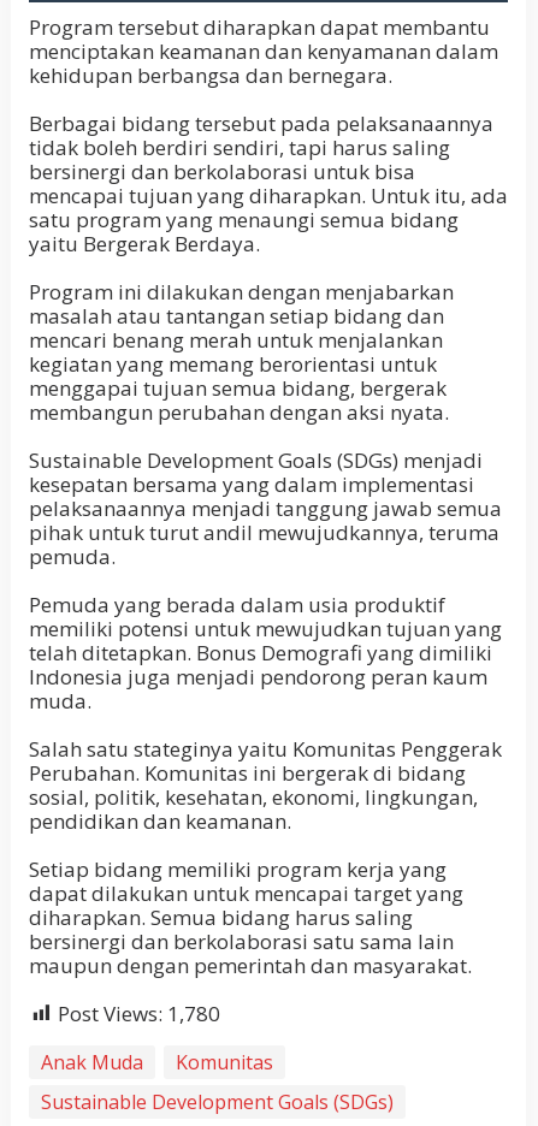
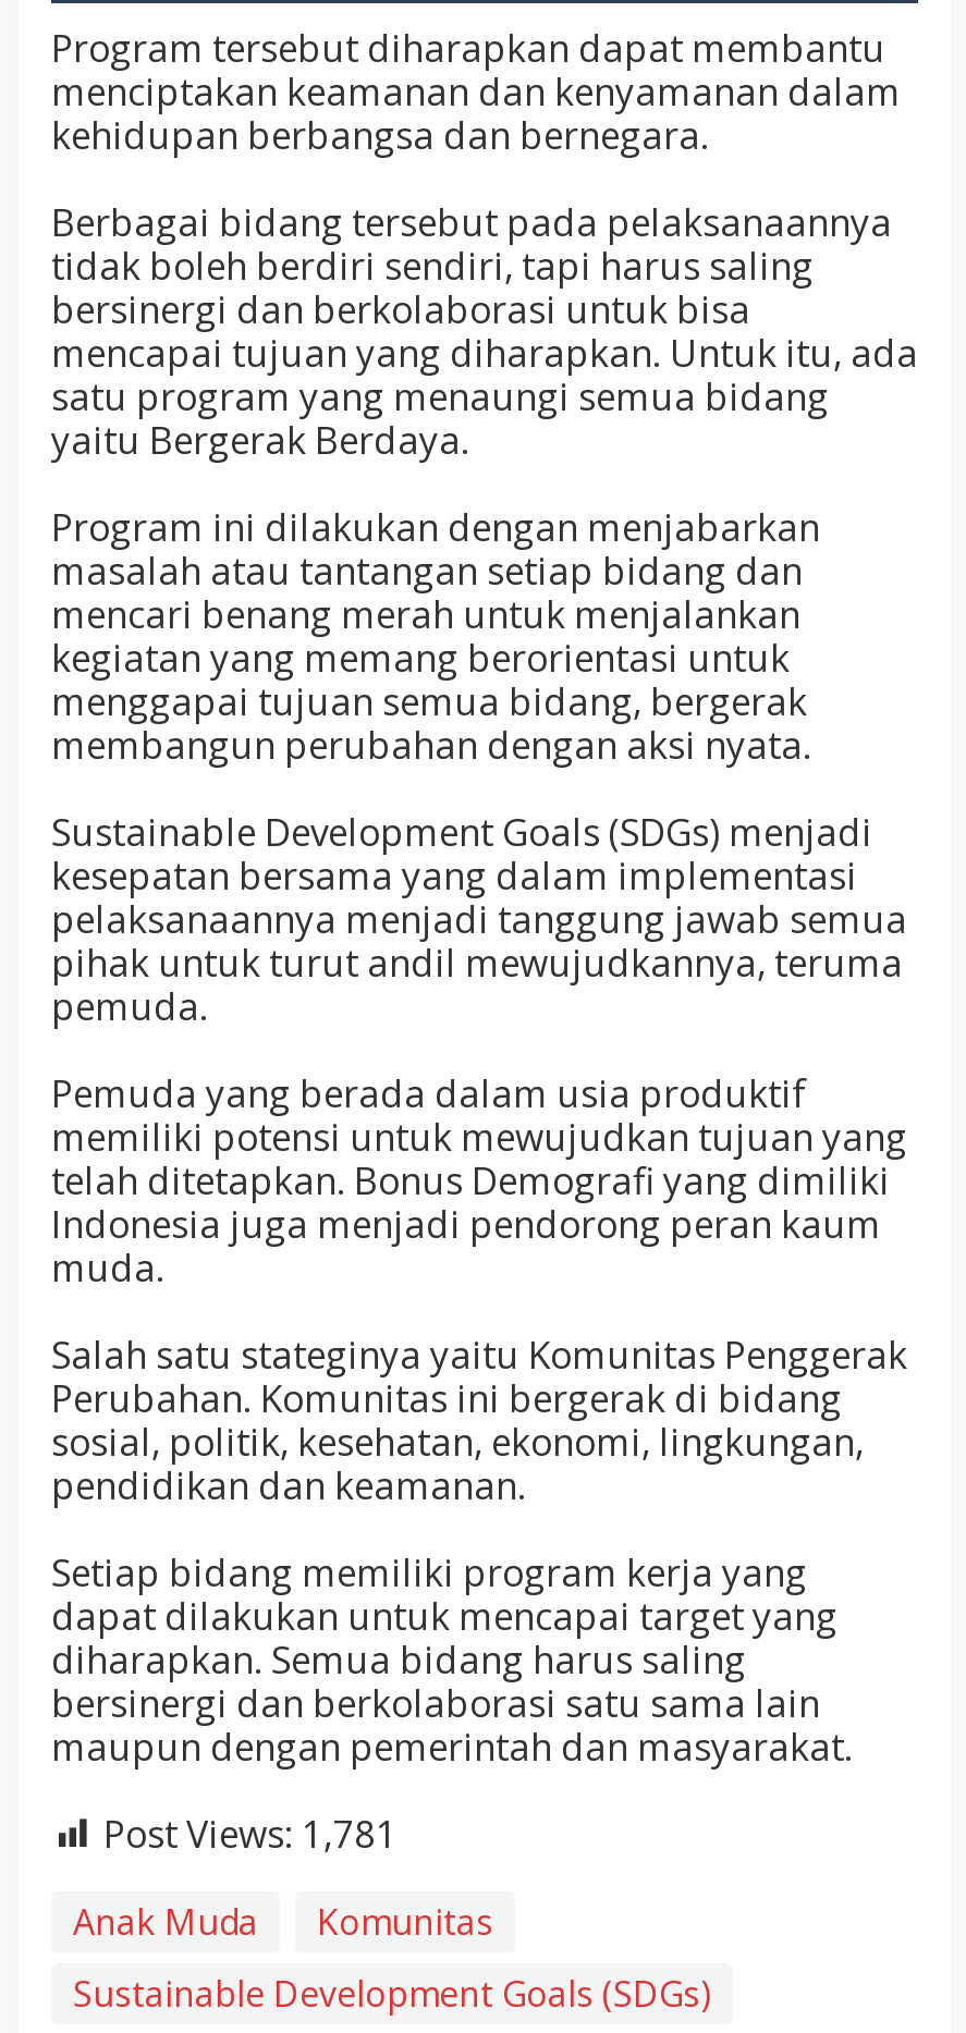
- Post Views: 1,780
+ Post Views: 1,781
